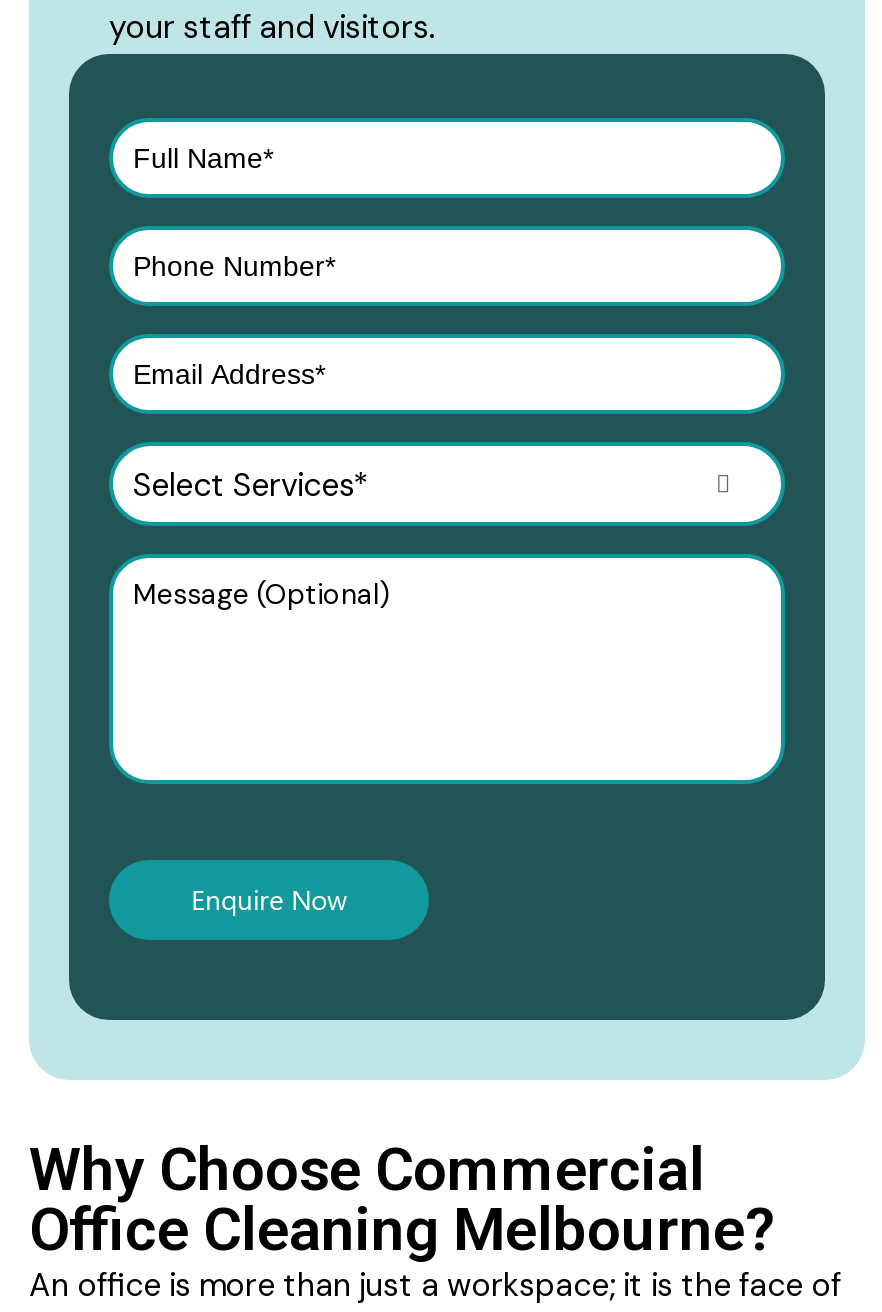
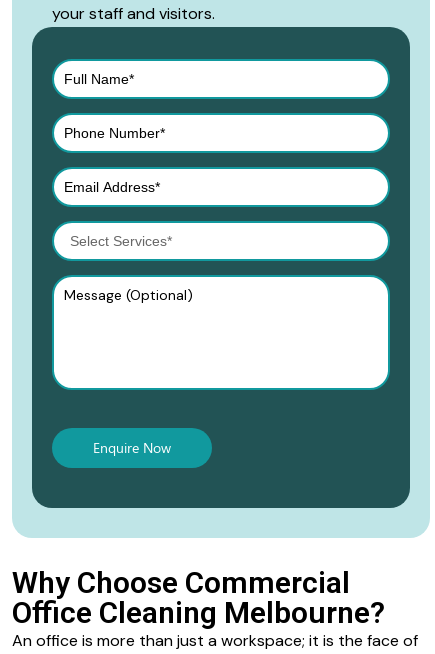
- Select Services*
